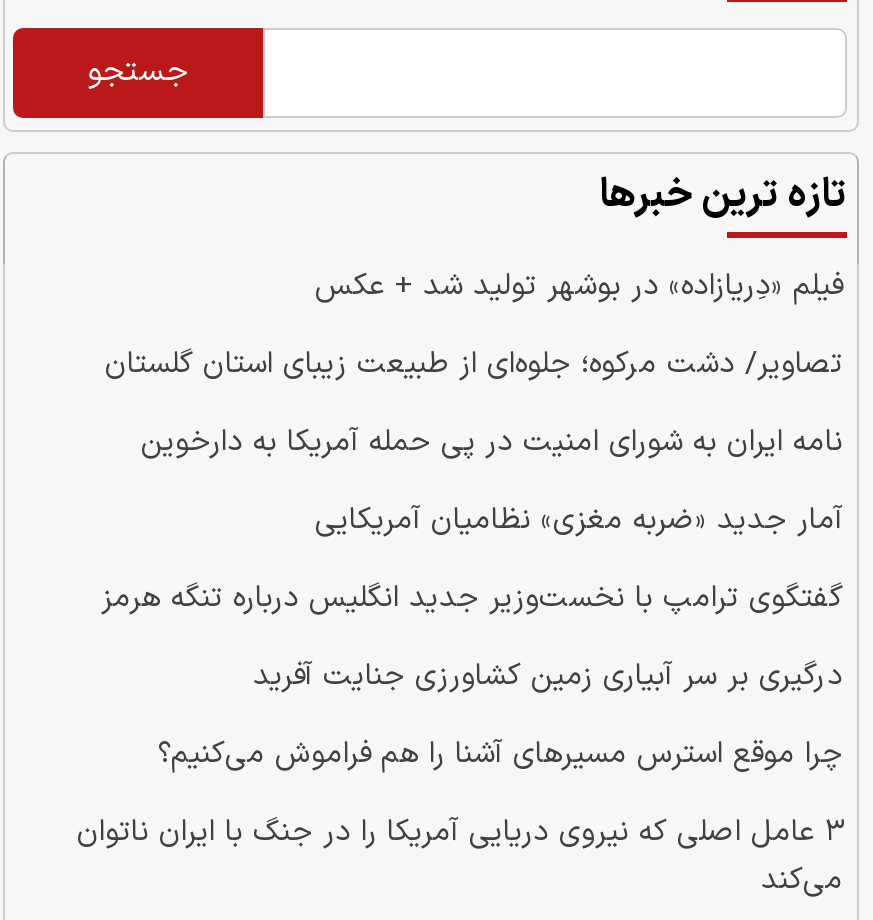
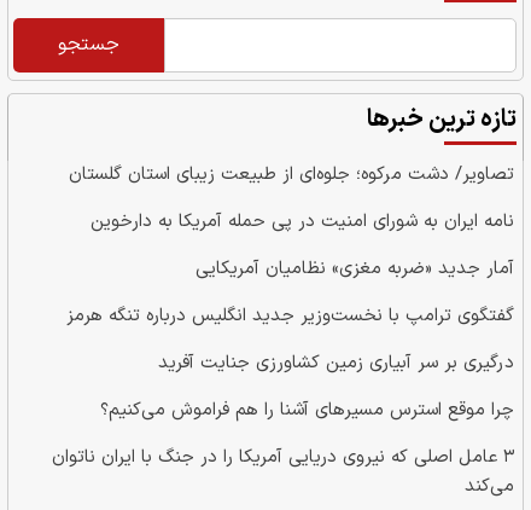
- فیلم «دِریازاده» در بوشهر تولید شد + عکس
